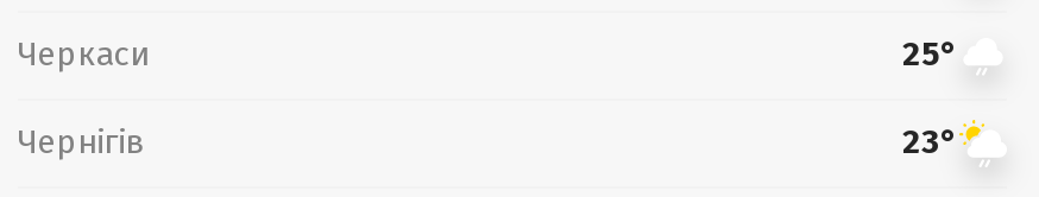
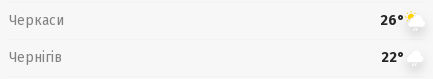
- 25°
+ 26°

- 23°
+ 22°
